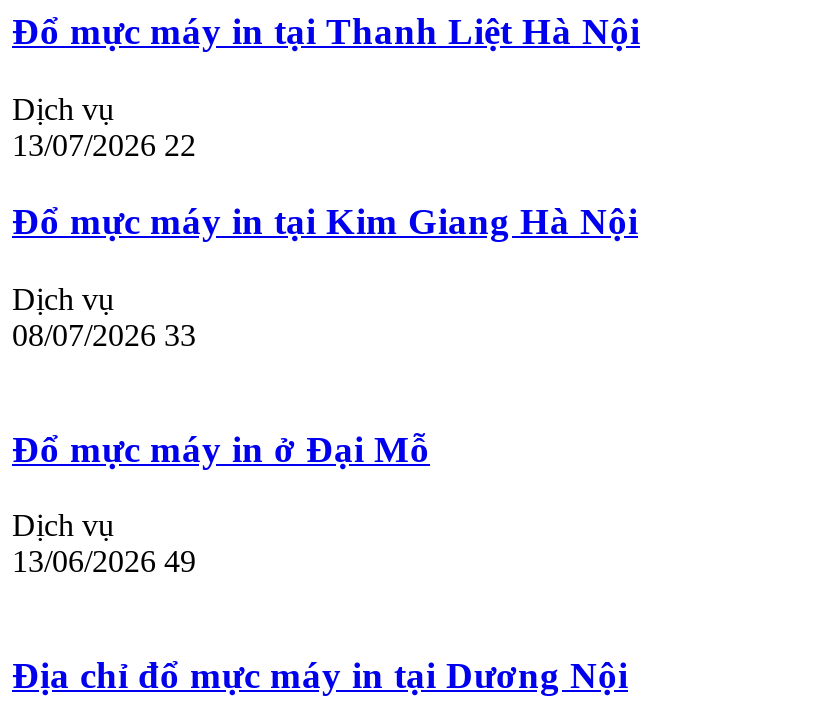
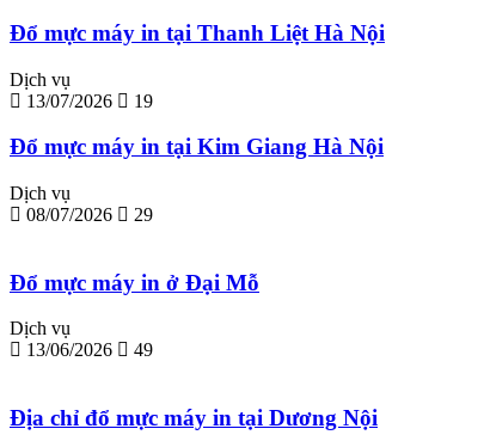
- 13/07/2026 22
+ 13/07/2026
+ 19

- 08/07/2026 33
+ 08/07/2026
+ 29
